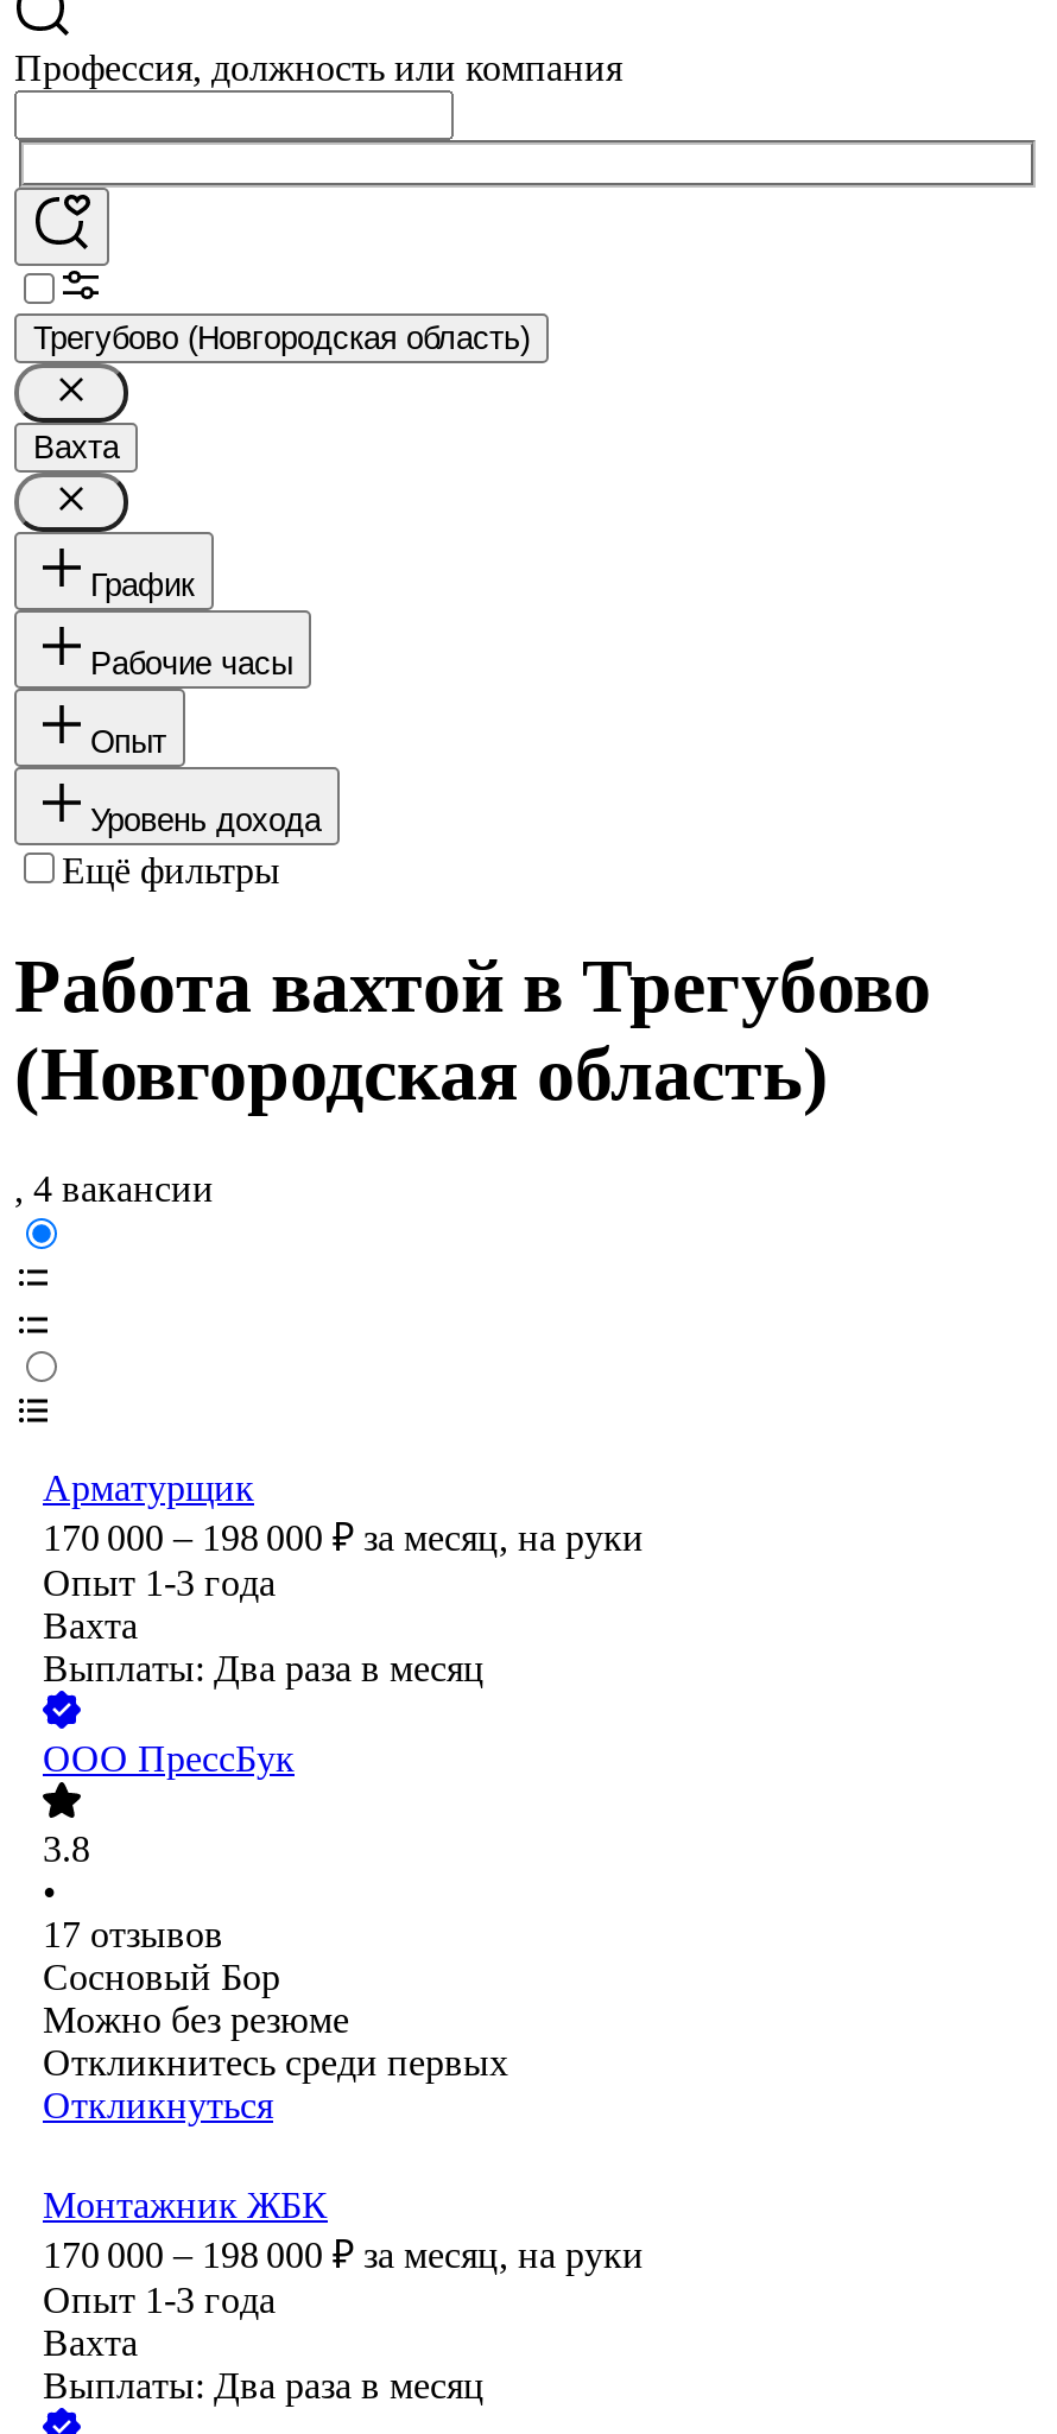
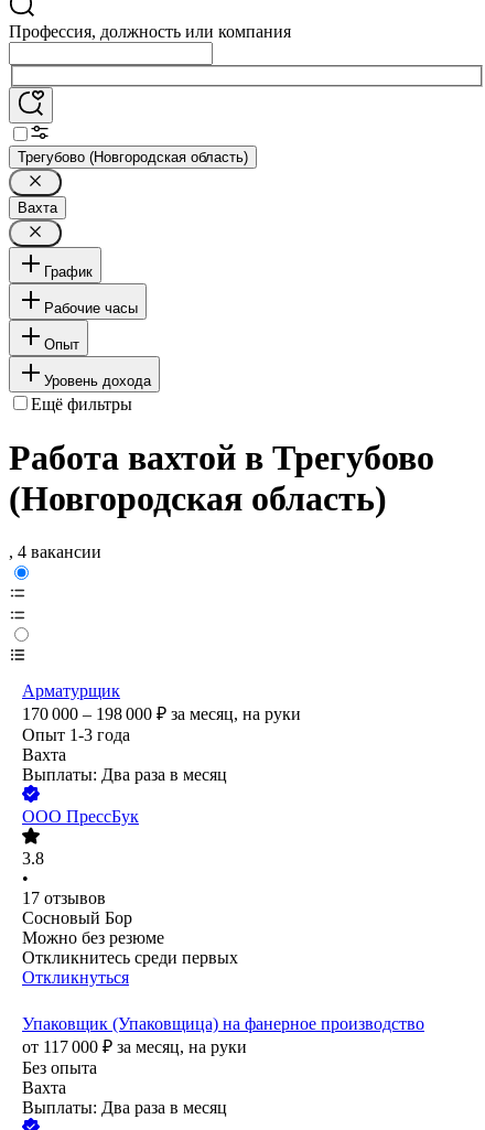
- Монтажник ЖБК
- 170 000 – 198 000 ₽ за месяц, на руки
- Опыт 1-3 года
+ Упаковщик (Упаковщица) на фанерное производство
+ от 117 000 ₽ за месяц, на руки
+ Без опыта
